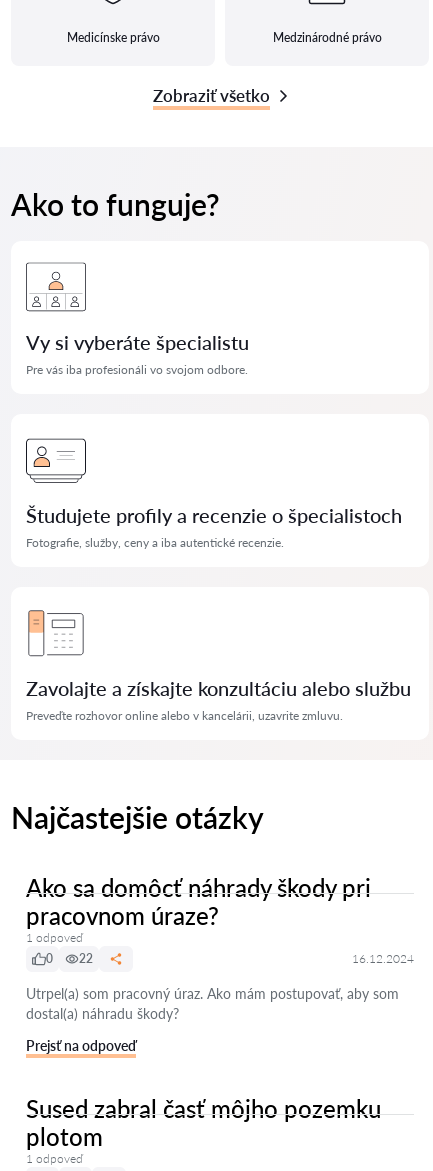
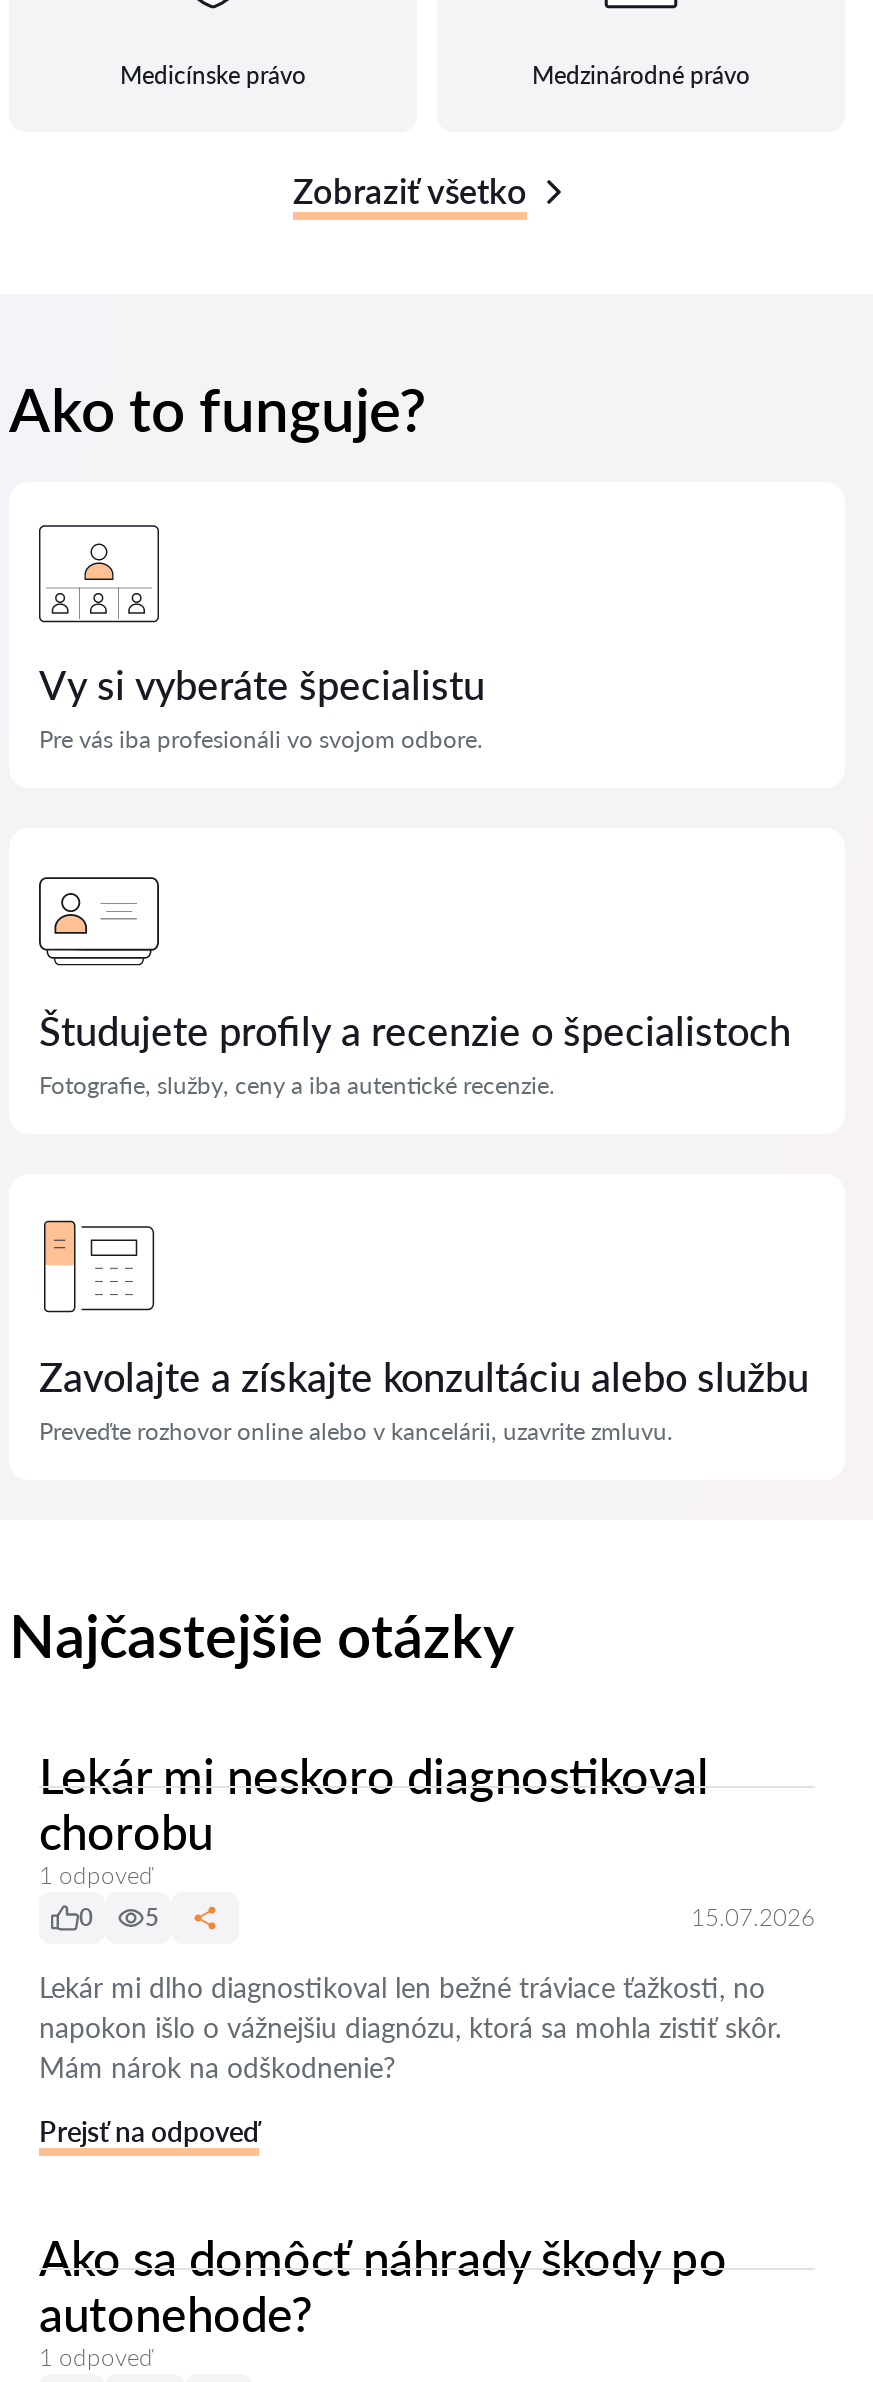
- Ako sa domôcť náhrady škody pri
- pracovnom úraze?
+ Lekár mi neskoro diagnostikoval
+ chorobu

- 22
- 16.12.2024
+ 5
+ 15.07.2026

- Utrpel(a) som pracovný úraz. Ako mám postupovať, aby som
- dostal(a) náhradu škody?
+ Lekár mi dlho diagnostikoval len bežné tráviace ťažkosti, no
+ napokon išlo o vážnejšiu diagnózu, ktorá sa mohla zistiť skôr.
+ Mám nárok na odškodnenie?

- Sused zabral časť môjho pozemku
- plotom
+ Ako sa domôcť náhrady škody po
+ autonehode?
